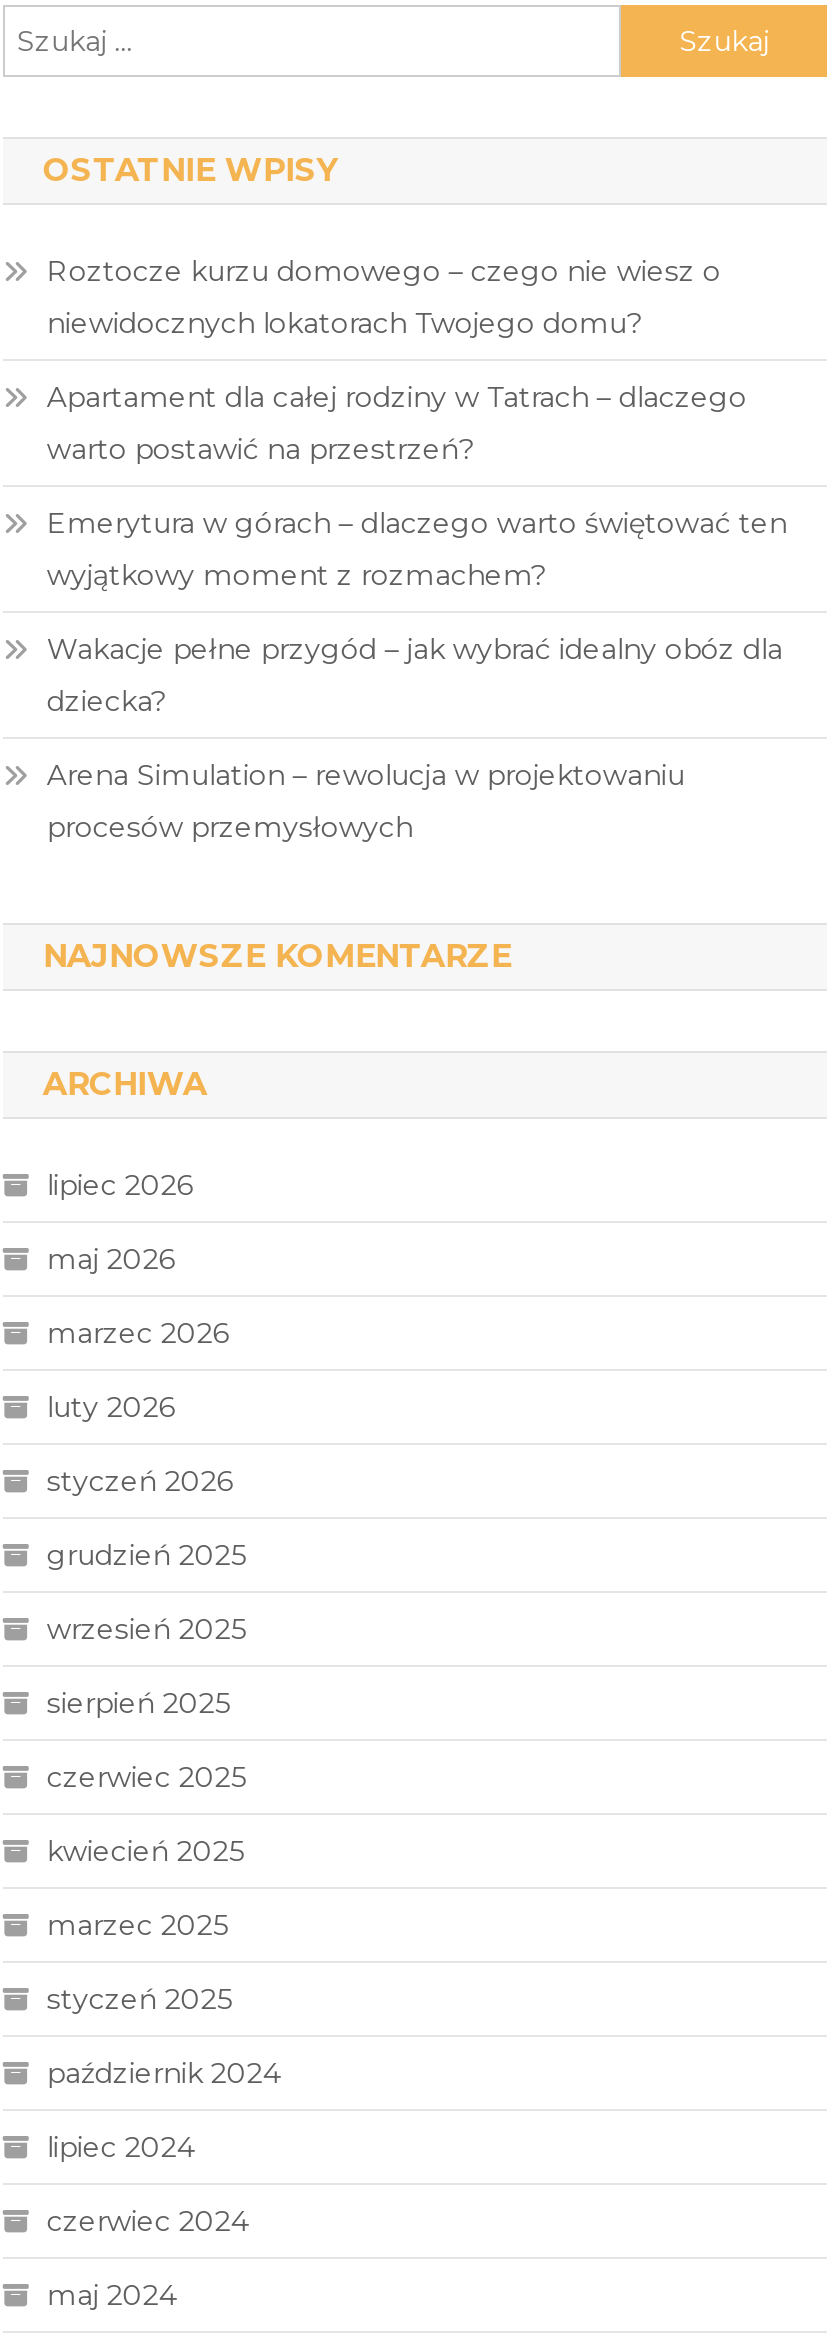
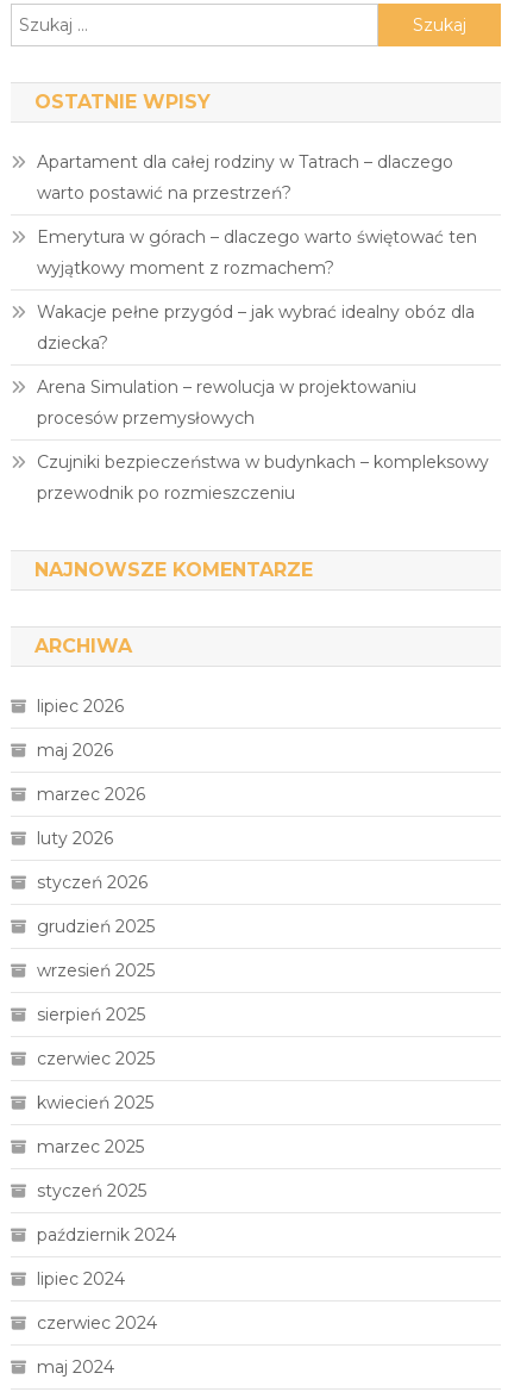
- Roztocze kurzu domowego – czego nie wiesz o
- niewidocznych lokatorach Twojego domu?

moved up: Apartament dla całej rodziny w Tatrach – dlaczego | warto postawić na przestrzeń? | Emerytura w górach – dlaczego warto świętować ten | wyjątkowy moment z rozmachem? | Wakacje pełne przygód – jak wybrać idealny obóz dla | dziecka? | Arena Simulation – rewolucja w projektowaniu | procesów przemysłowych

+ Czujniki bezpieczeństwa w budynkach – kompleksowy
+ przewodnik po rozmieszczeniu
